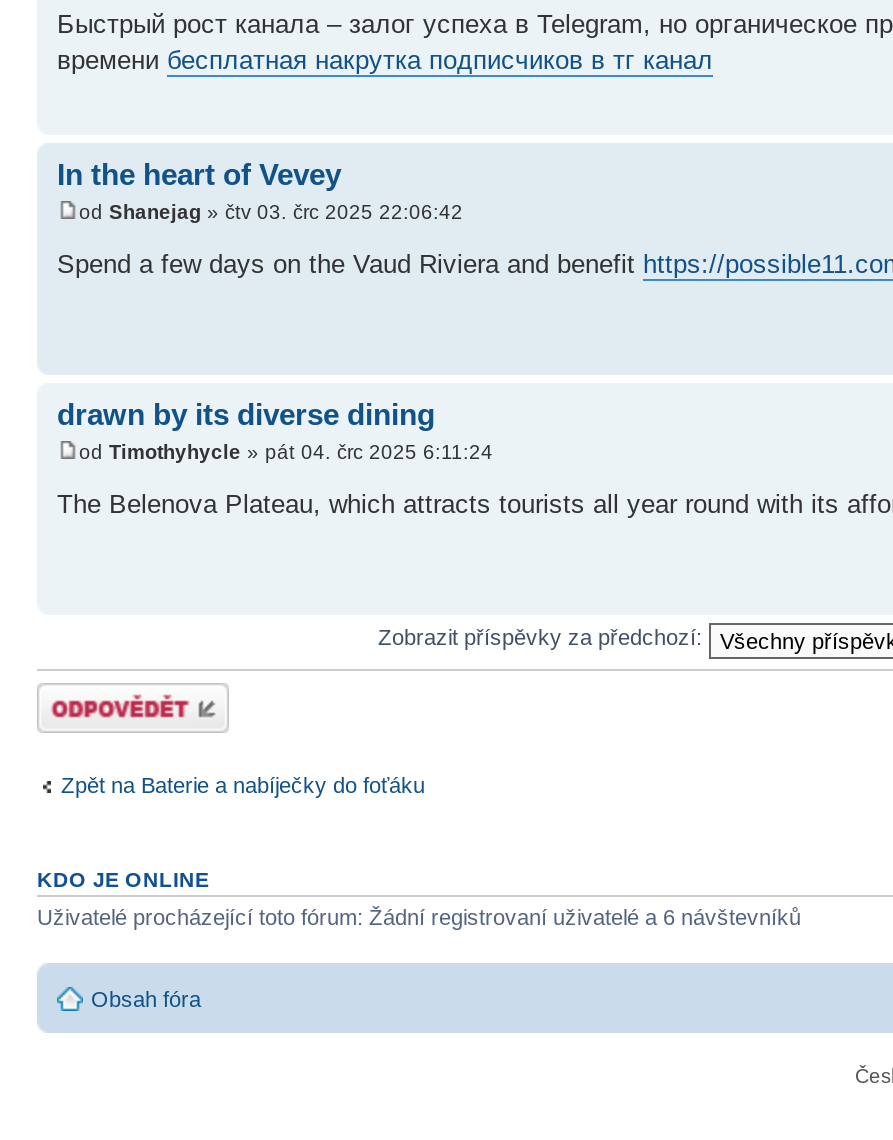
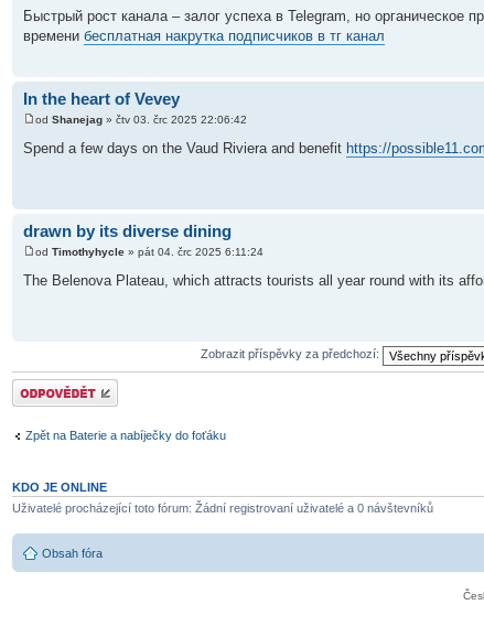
- Uživatelé procházející toto fórum: Žádní registrovaní uživatelé a 6 návštevníků
+ Uživatelé procházející toto fórum: Žádní registrovaní uživatelé a 0 návštevníků
